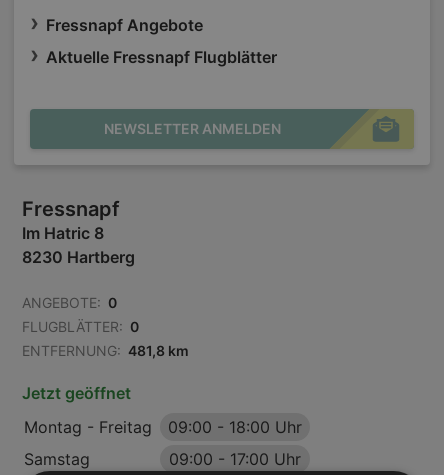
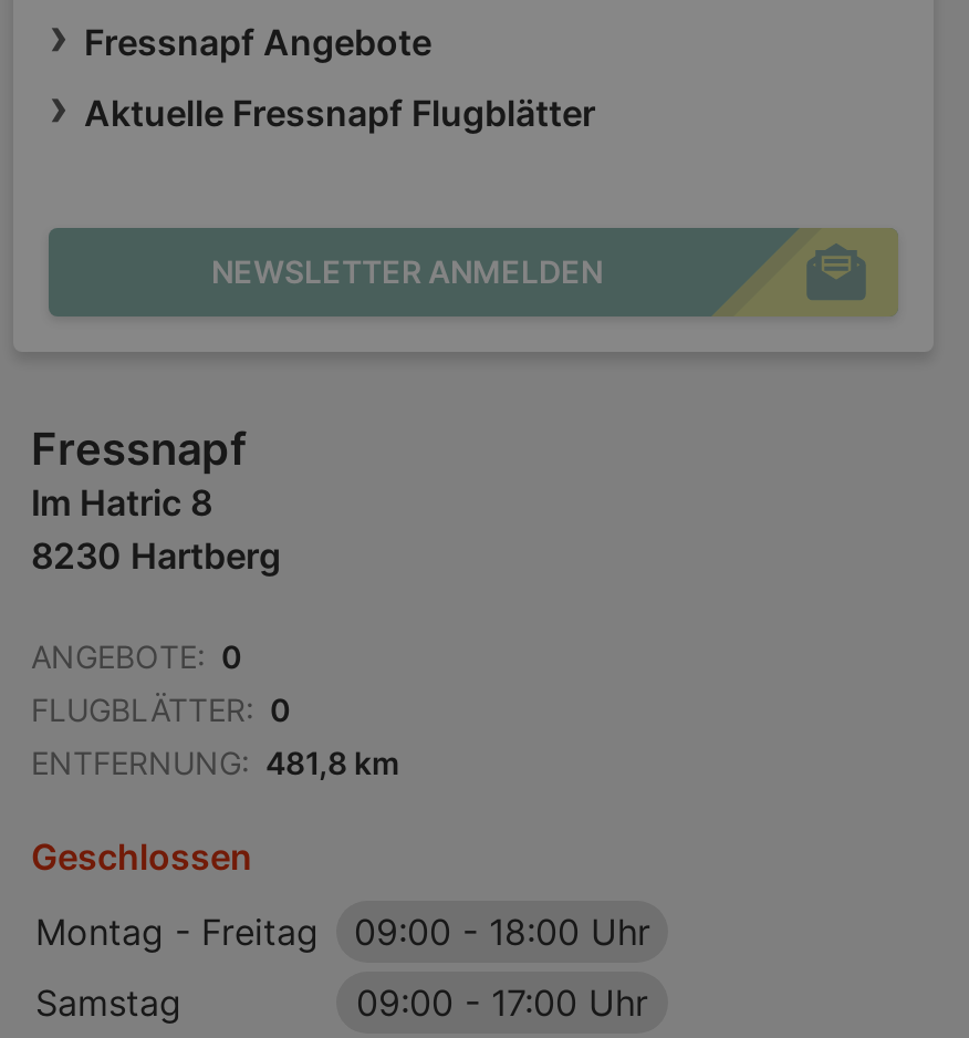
- Jetzt geöffnet
+ Geschlossen
